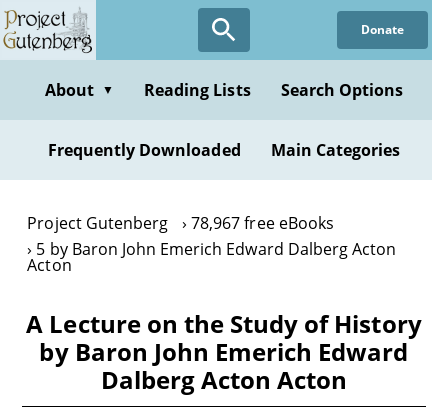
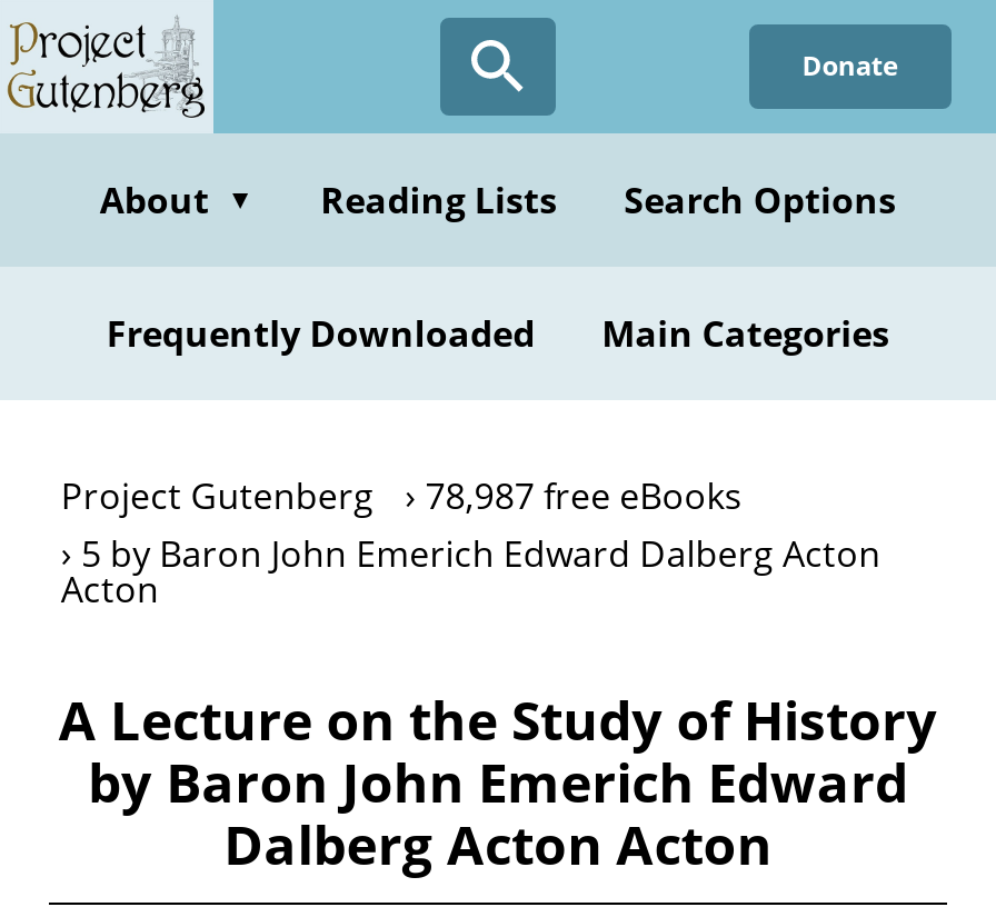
- Project Gutenberg 78,967 free eBooks
+ Project Gutenberg 78,987 free eBooks
